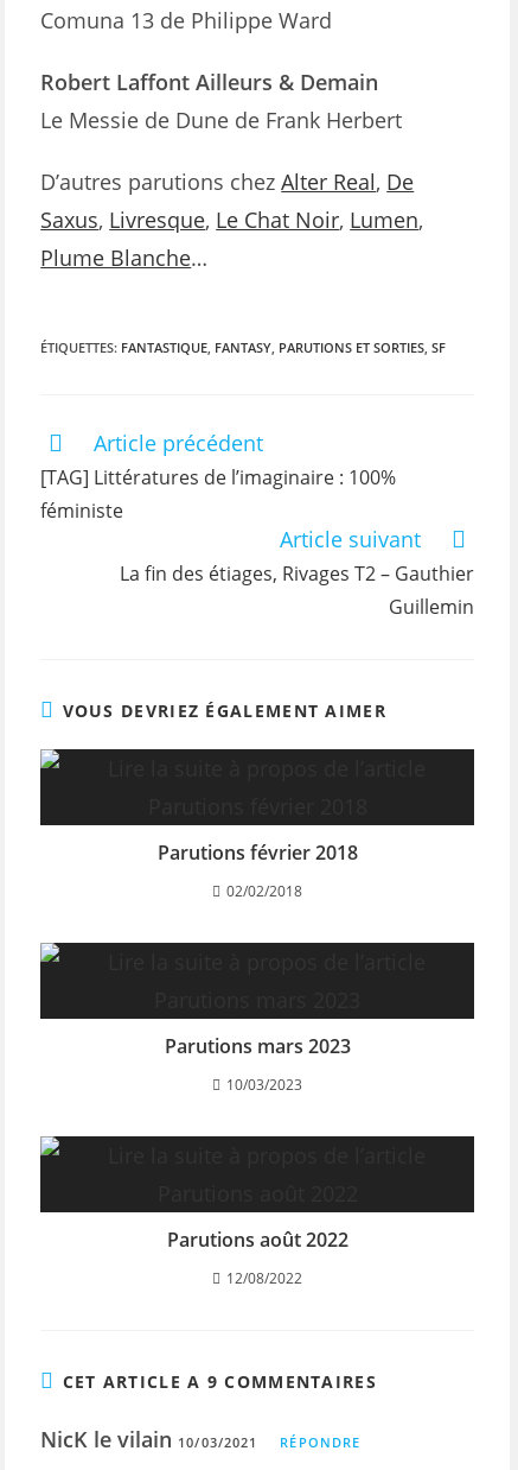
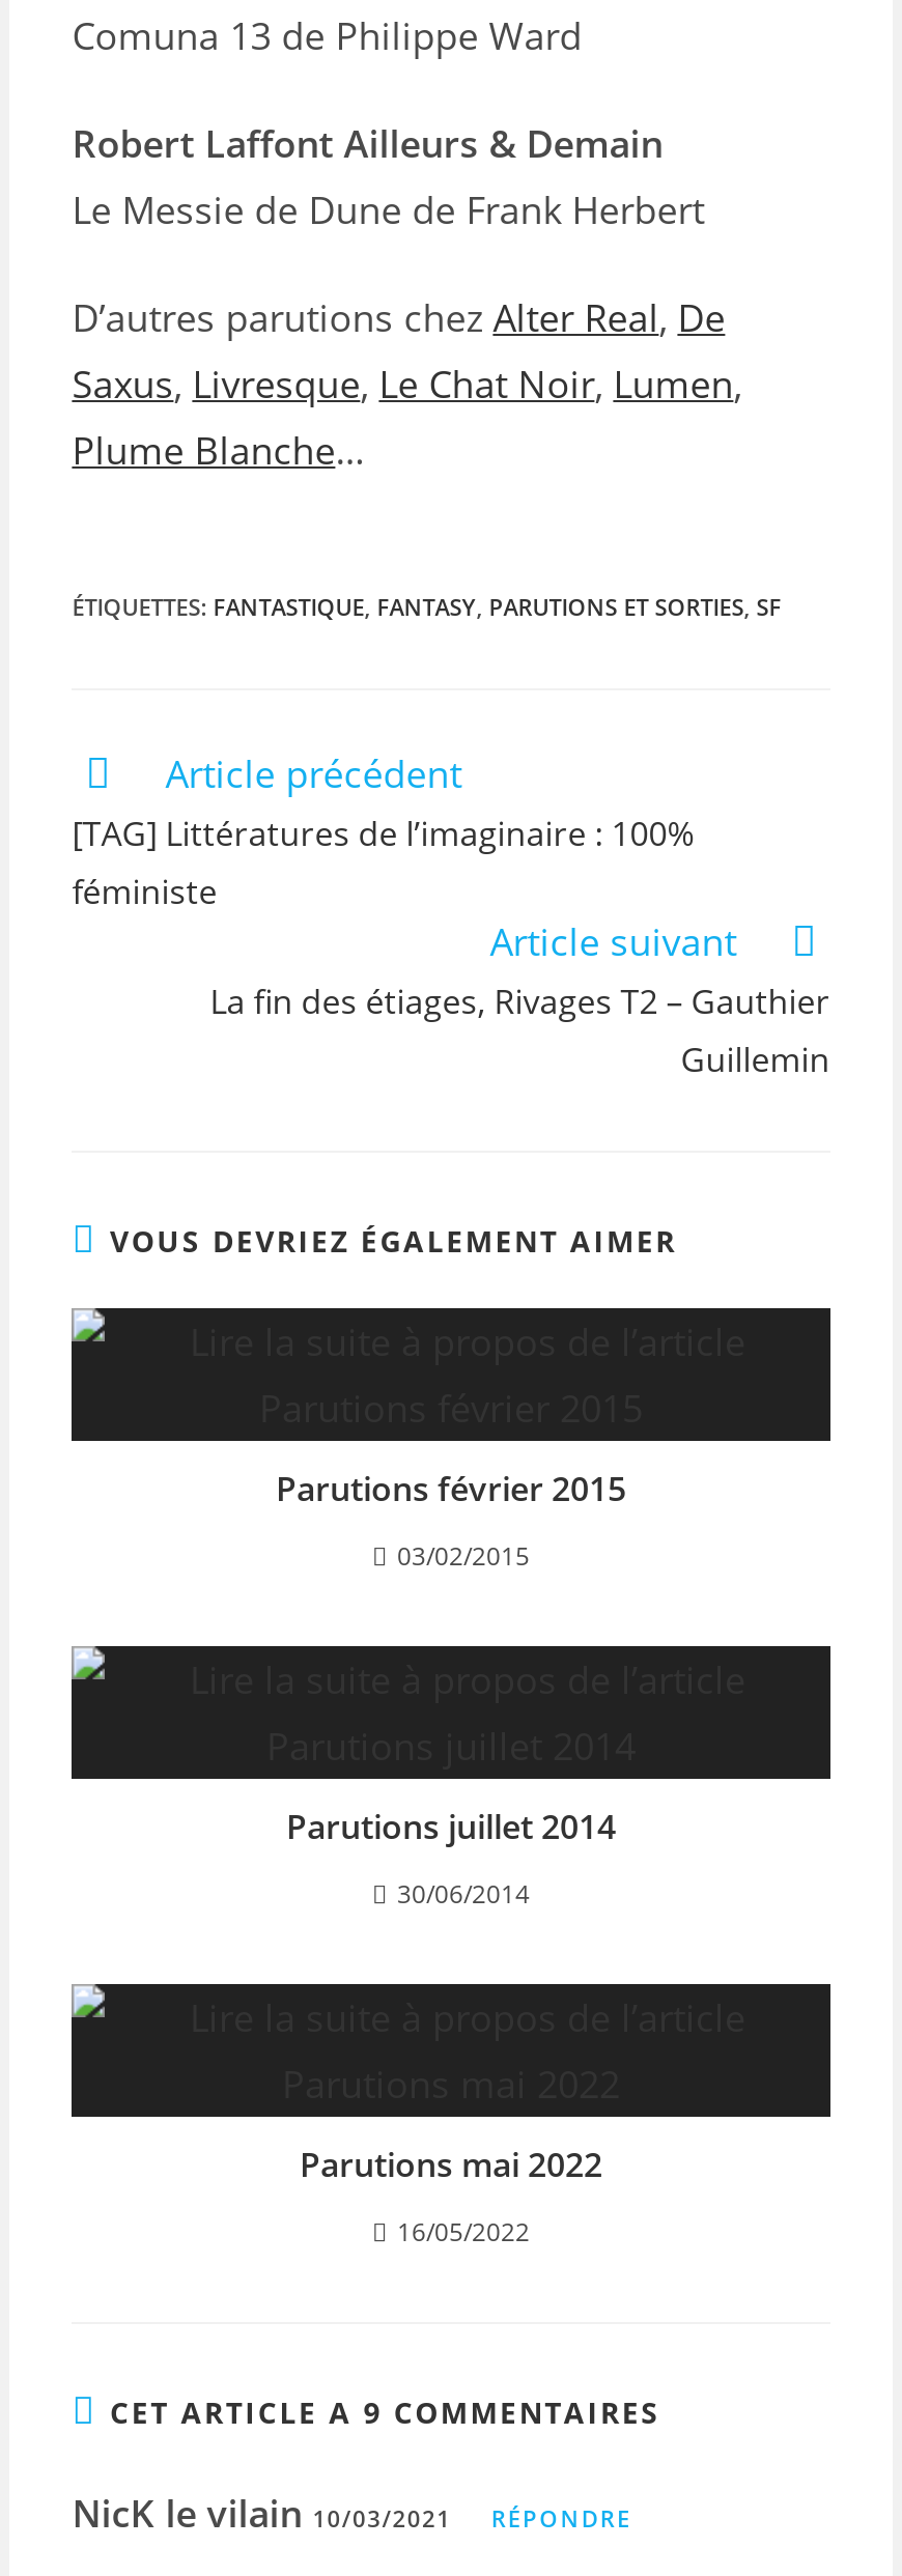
- Parutions février 2018
+ Parutions février 2015

- 02/02/2018
+ 03/02/2015

- Parutions mars 2023
+ Parutions juillet 2014

- 10/03/2023
+ 30/06/2014

- Parutions août 2022
+ Parutions mai 2022

- 12/08/2022
+ 16/05/2022
